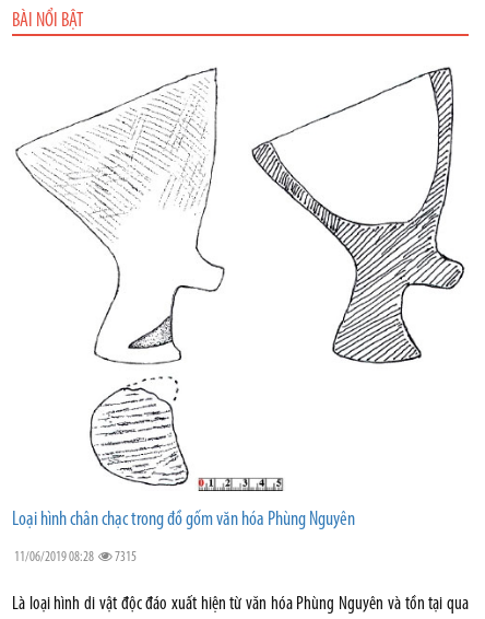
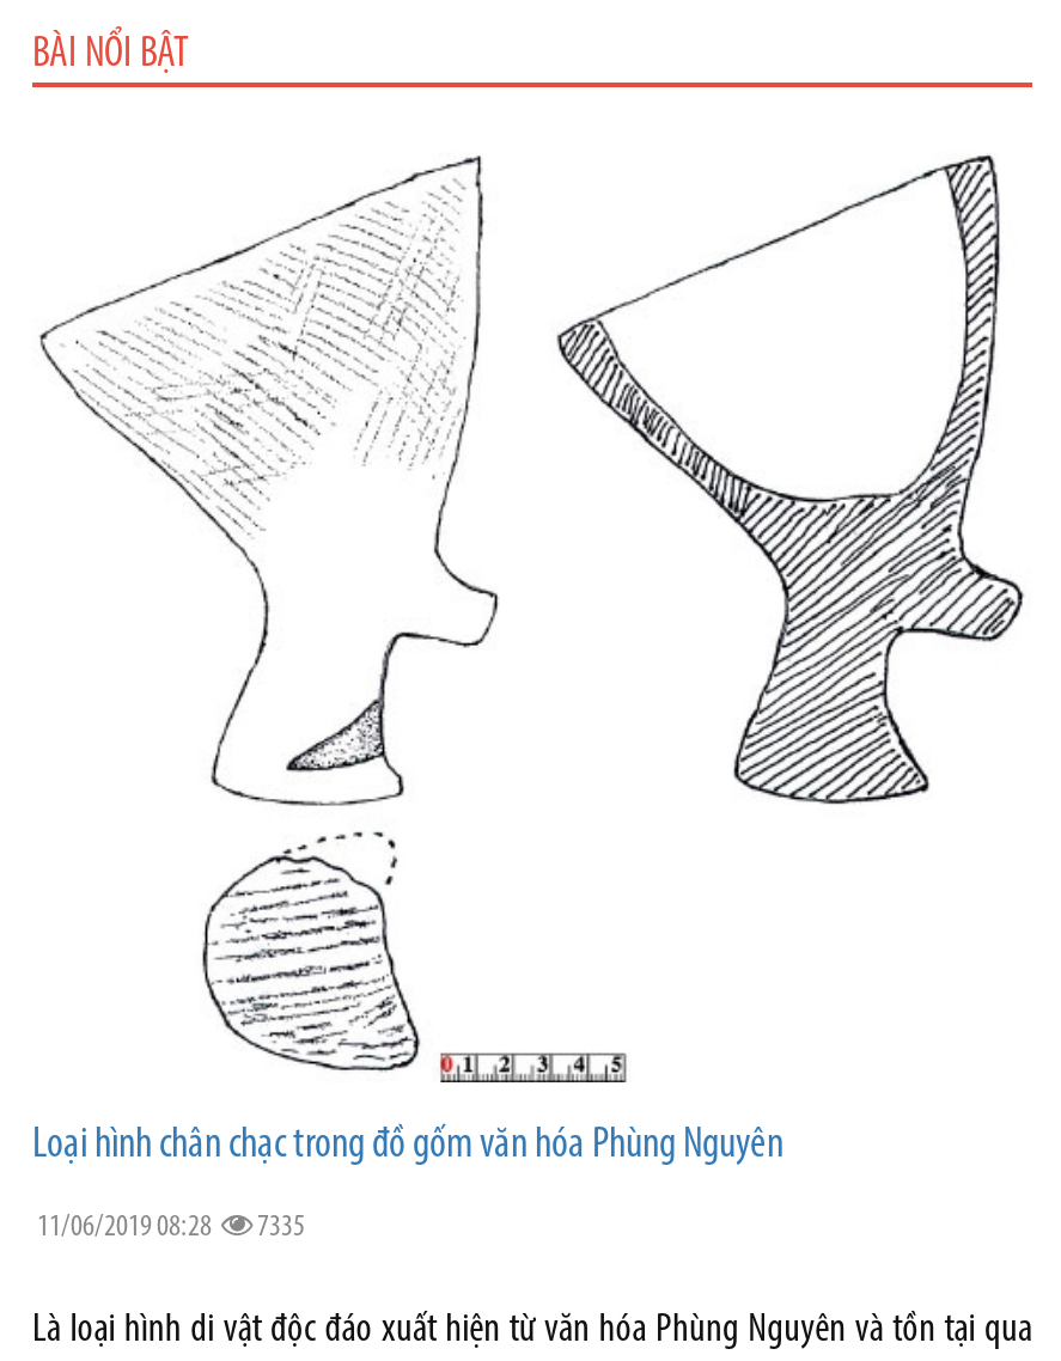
- 11/06/2019 08:28 7315
+ 11/06/2019 08:28 7335
